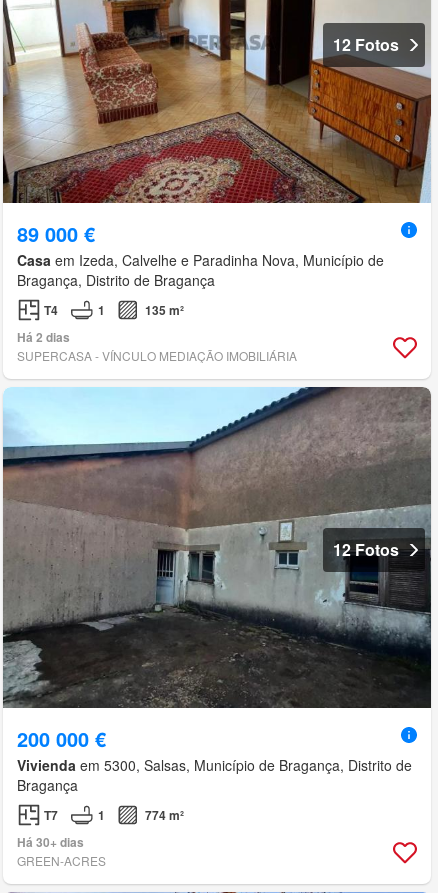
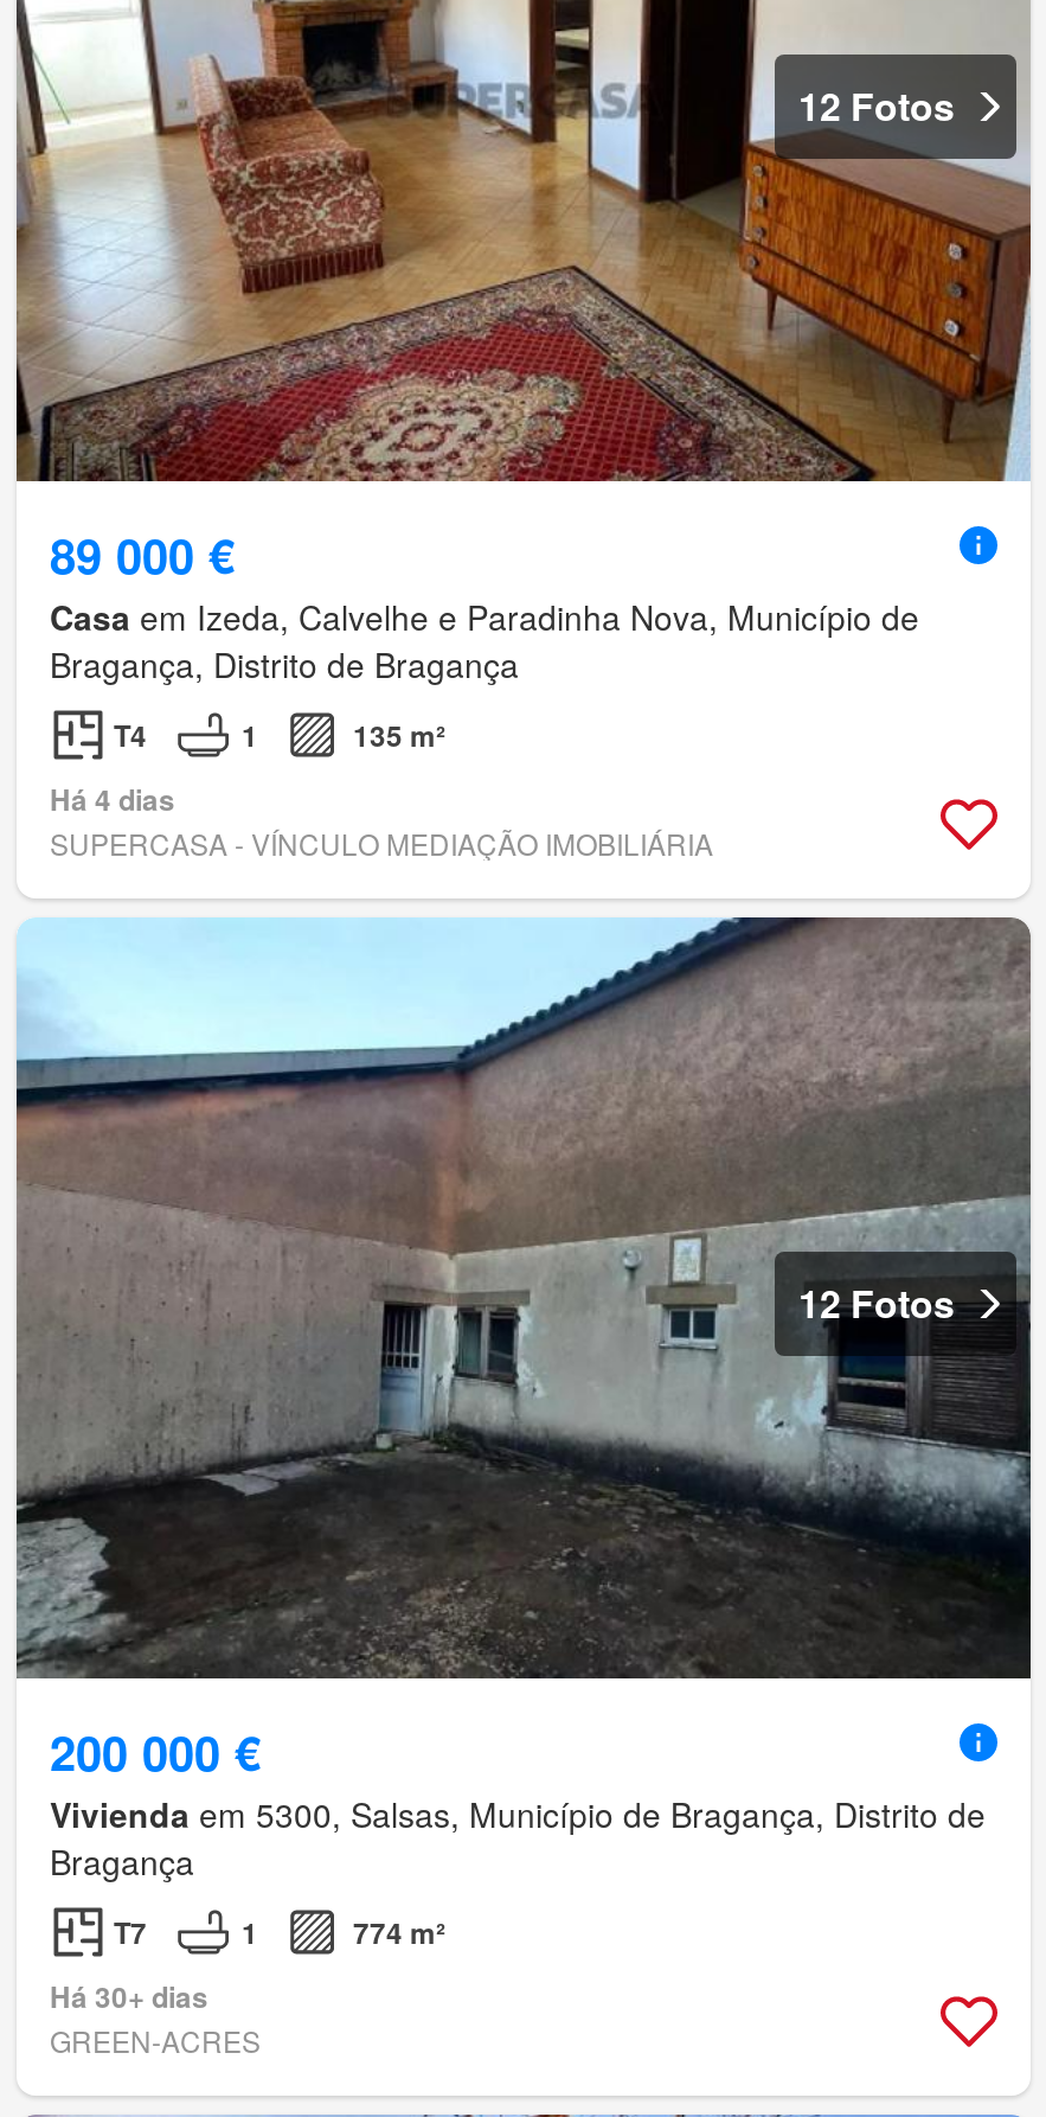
- Há 2 dias
+ Há 4 dias
